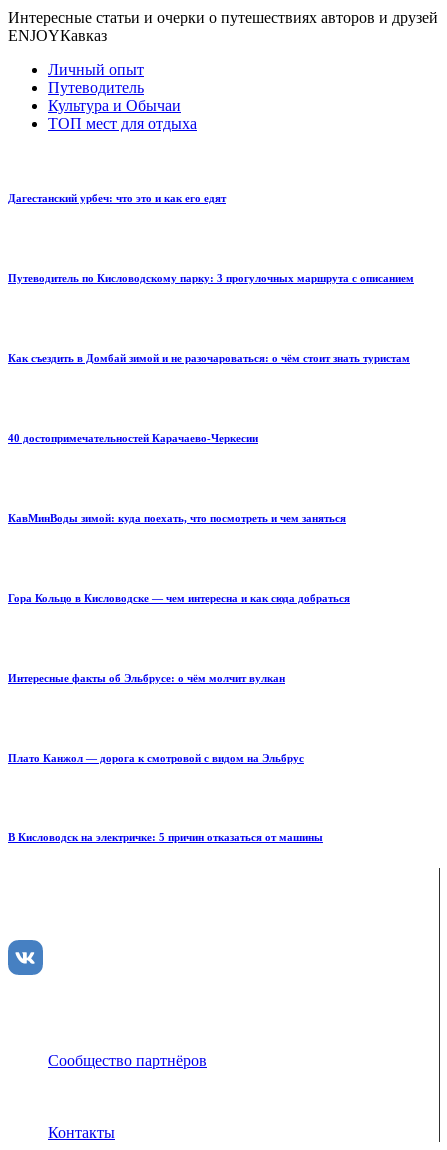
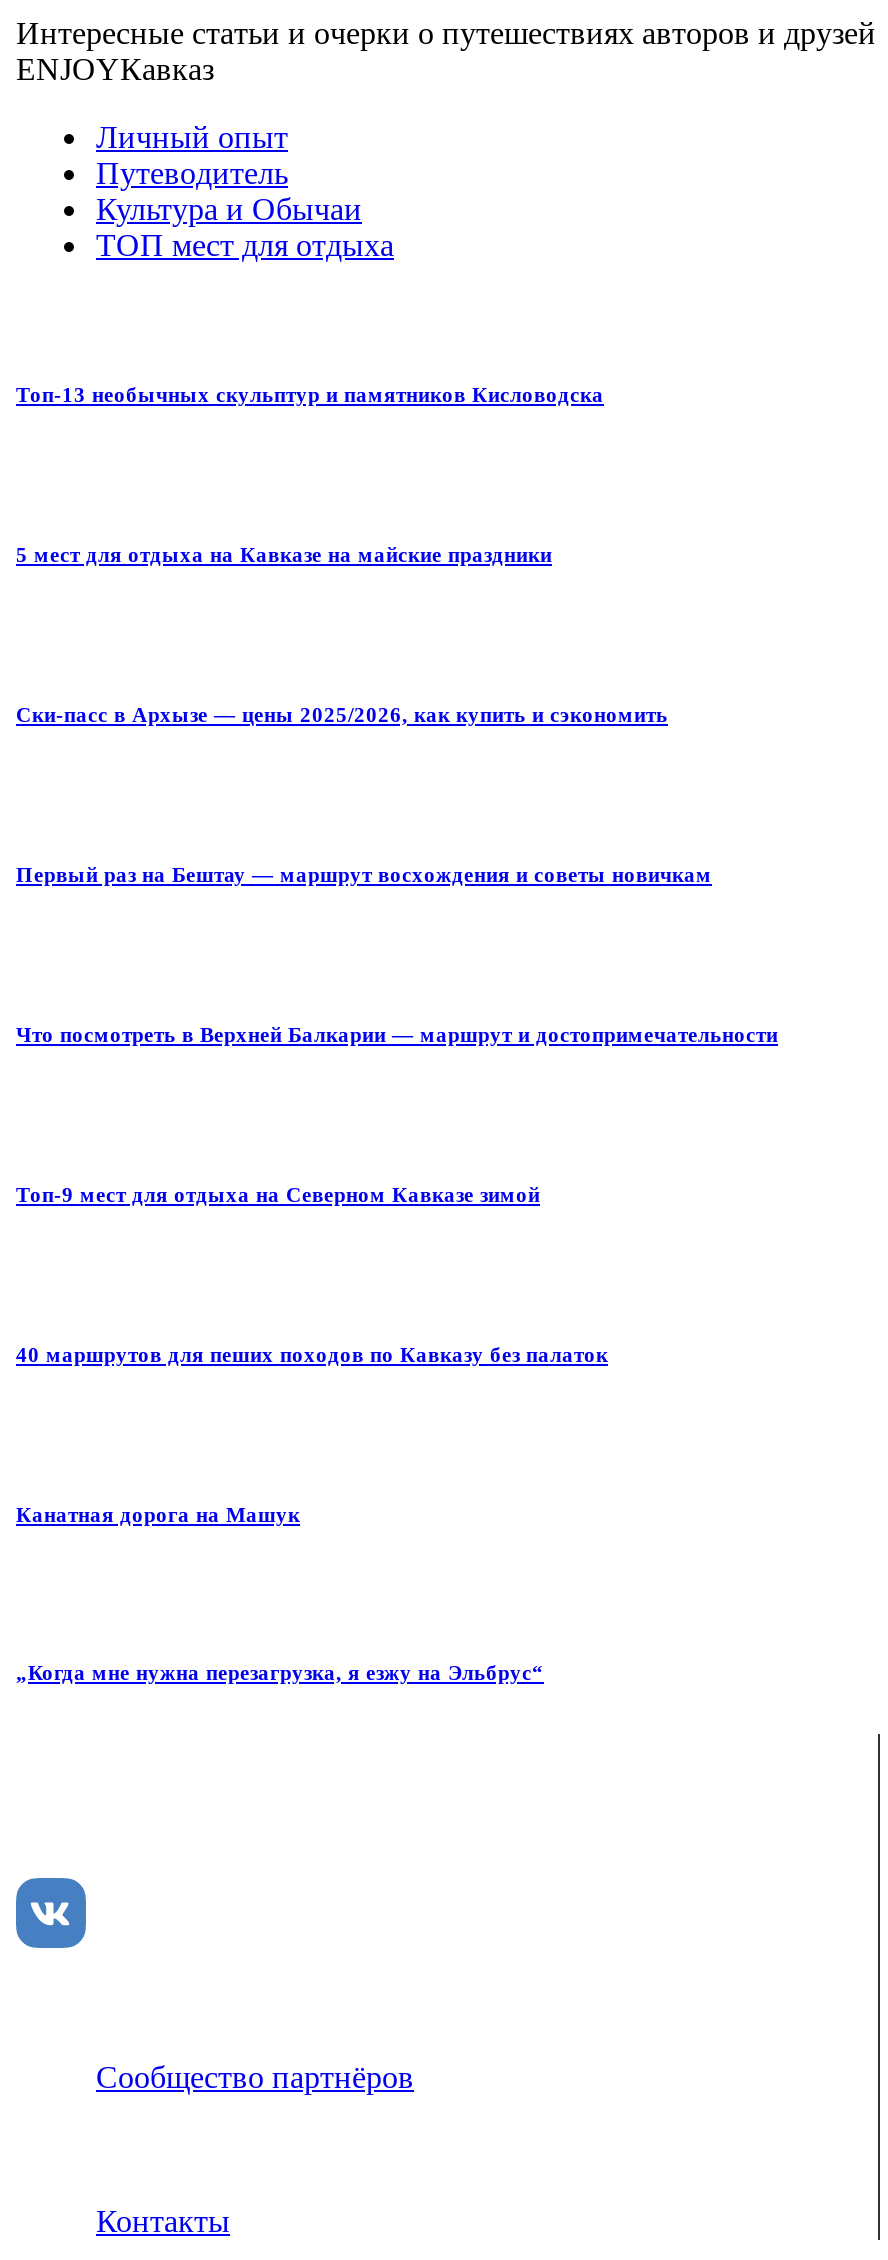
- Дагестанский урбеч: что это и как его едят
+ Топ-13 необычных скульптур и памятников Кисловодска

- Путеводитель по Кисловодскому парку: 3 прогулочных маршрута с описанием
+ 5 мест для отдыха на Кавказе на майские праздники

- Как съездить в Домбай зимой и не разочароваться: о чём стоит знать туристам
+ Ски-пасс в Архызе — цены 2025/2026, как купить и сэкономить

- 40 достопримечательностей Карачаево-Черкесии
+ Первый раз на Бештау — маршрут восхождения и советы новичкам

- КавМинВоды зимой: куда поехать, что посмотреть и чем заняться
+ Что посмотреть в Верхней Балкарии — маршрут и достопримечательности

- Гора Кольцо в Кисловодске — чем интересна и как сюда добраться
+ Топ-9 мест для отдыха на Северном Кавказе зимой

- Интересные факты об Эльбрусе: о чём молчит вулкан
+ 40 маршрутов для пеших походов по Кавказу без палаток

- Плато Канжол — дорога к смотровой с видом на Эльбрус
+ Канатная дорога на Машук

- В Кисловодск на электричке: 5 причин отказаться от машины
+ „Когда мне нужна перезагрузка, я езжу на Эльбрус“
